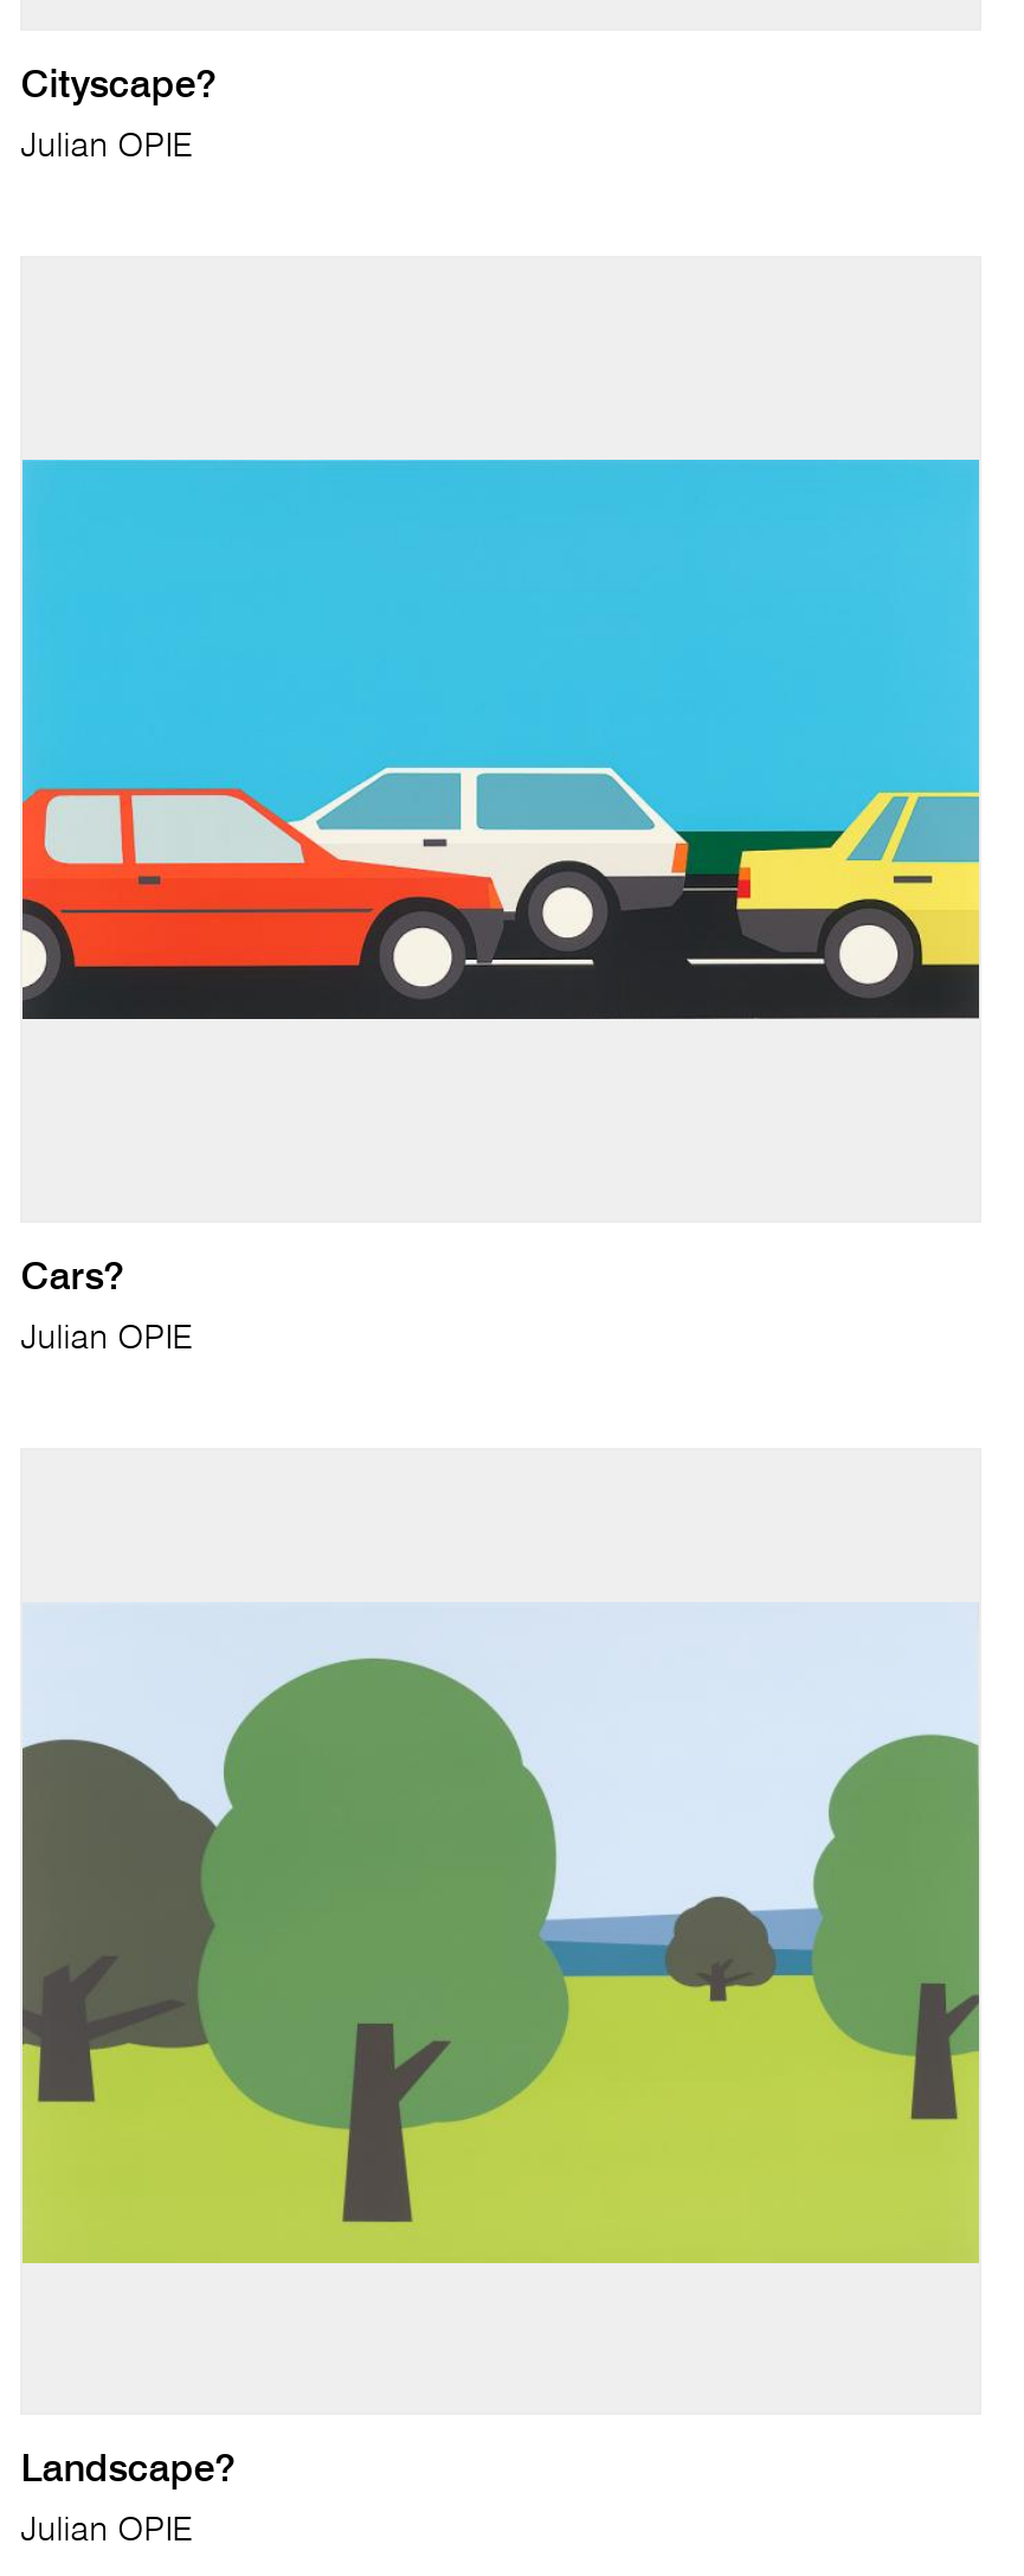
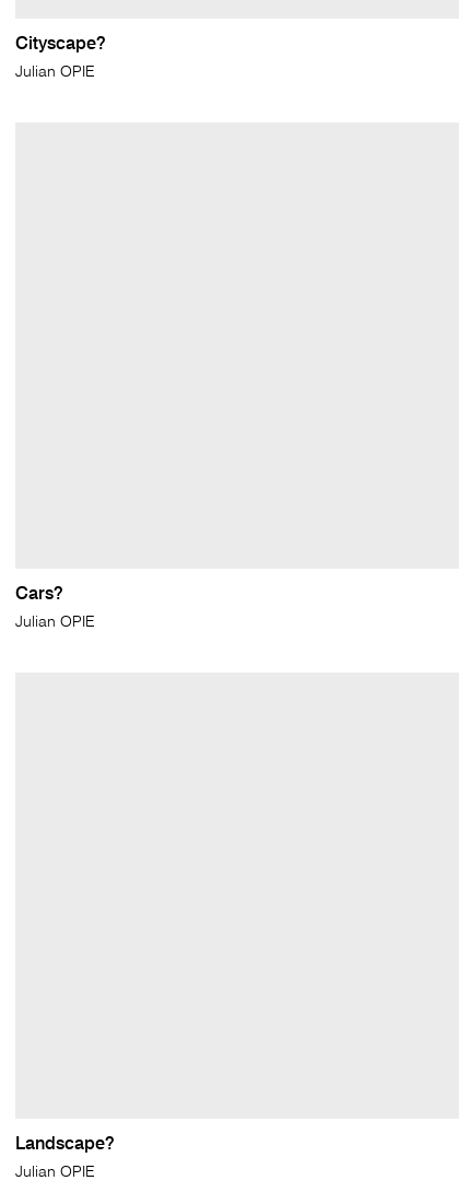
- [image]

- [image]
